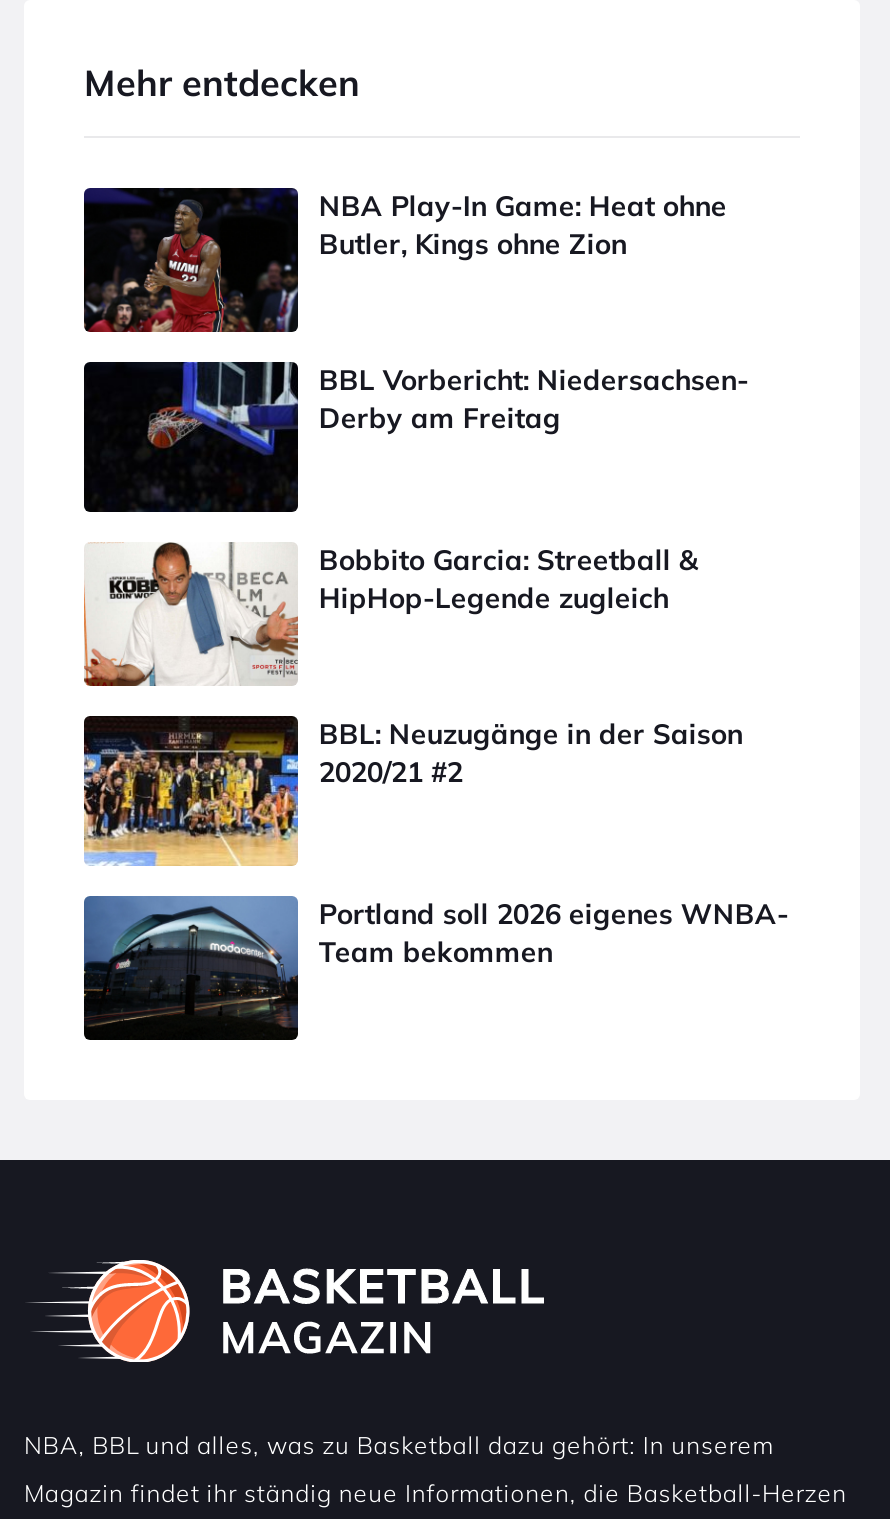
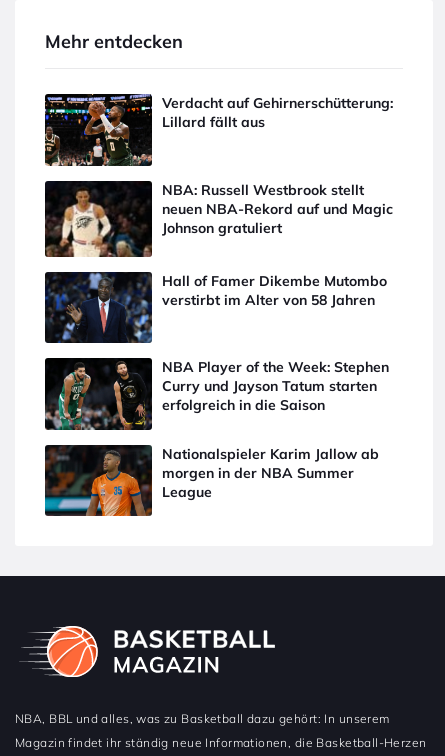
- [image]
- NBA Play-In Game: Heat ohne
- Butler, Kings ohne Zion
+ [image]
+ Verdacht auf Gehirnerschütterung:
+ Lillard fällt aus

- [image]
- BBL Vorbericht: Niedersachsen-
- Derby am Freitag
+ [image]
+ NBA: Russell Westbrook stellt
+ neuen NBA-Rekord auf und Magic
+ Johnson gratuliert

- [image]
- Bobbito Garcia: Streetball &
- HipHop-Legende zugleich
+ [image]
+ Hall of Famer Dikembe Mutombo
+ verstirbt im Alter von 58 Jahren

- [image]
- BBL: Neuzugänge in der Saison
- 2020/21 #2
+ [image]
+ NBA Player of the Week: Stephen
+ Curry und Jayson Tatum starten
+ erfolgreich in die Saison

- [image]
- Portland soll 2026 eigenes WNBA-
- Team bekommen
+ [image]
+ Nationalspieler Karim Jallow ab
+ morgen in der NBA Summer
+ League
